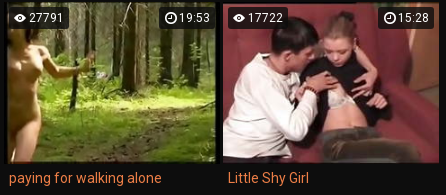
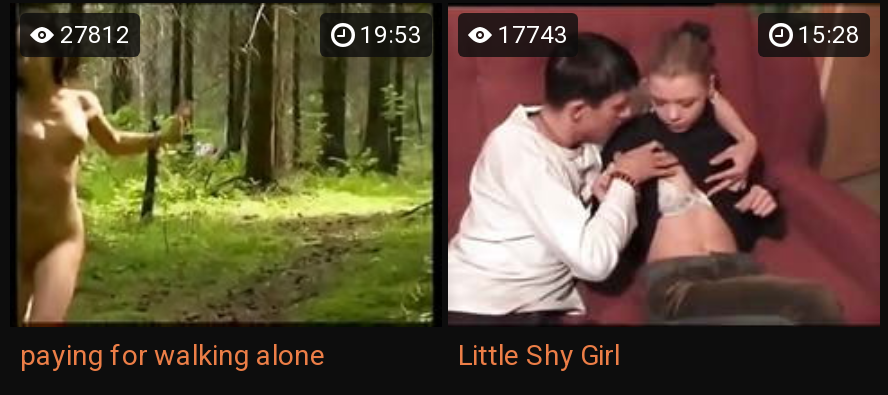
- 27791
+ 27812

- 17722
+ 17743
